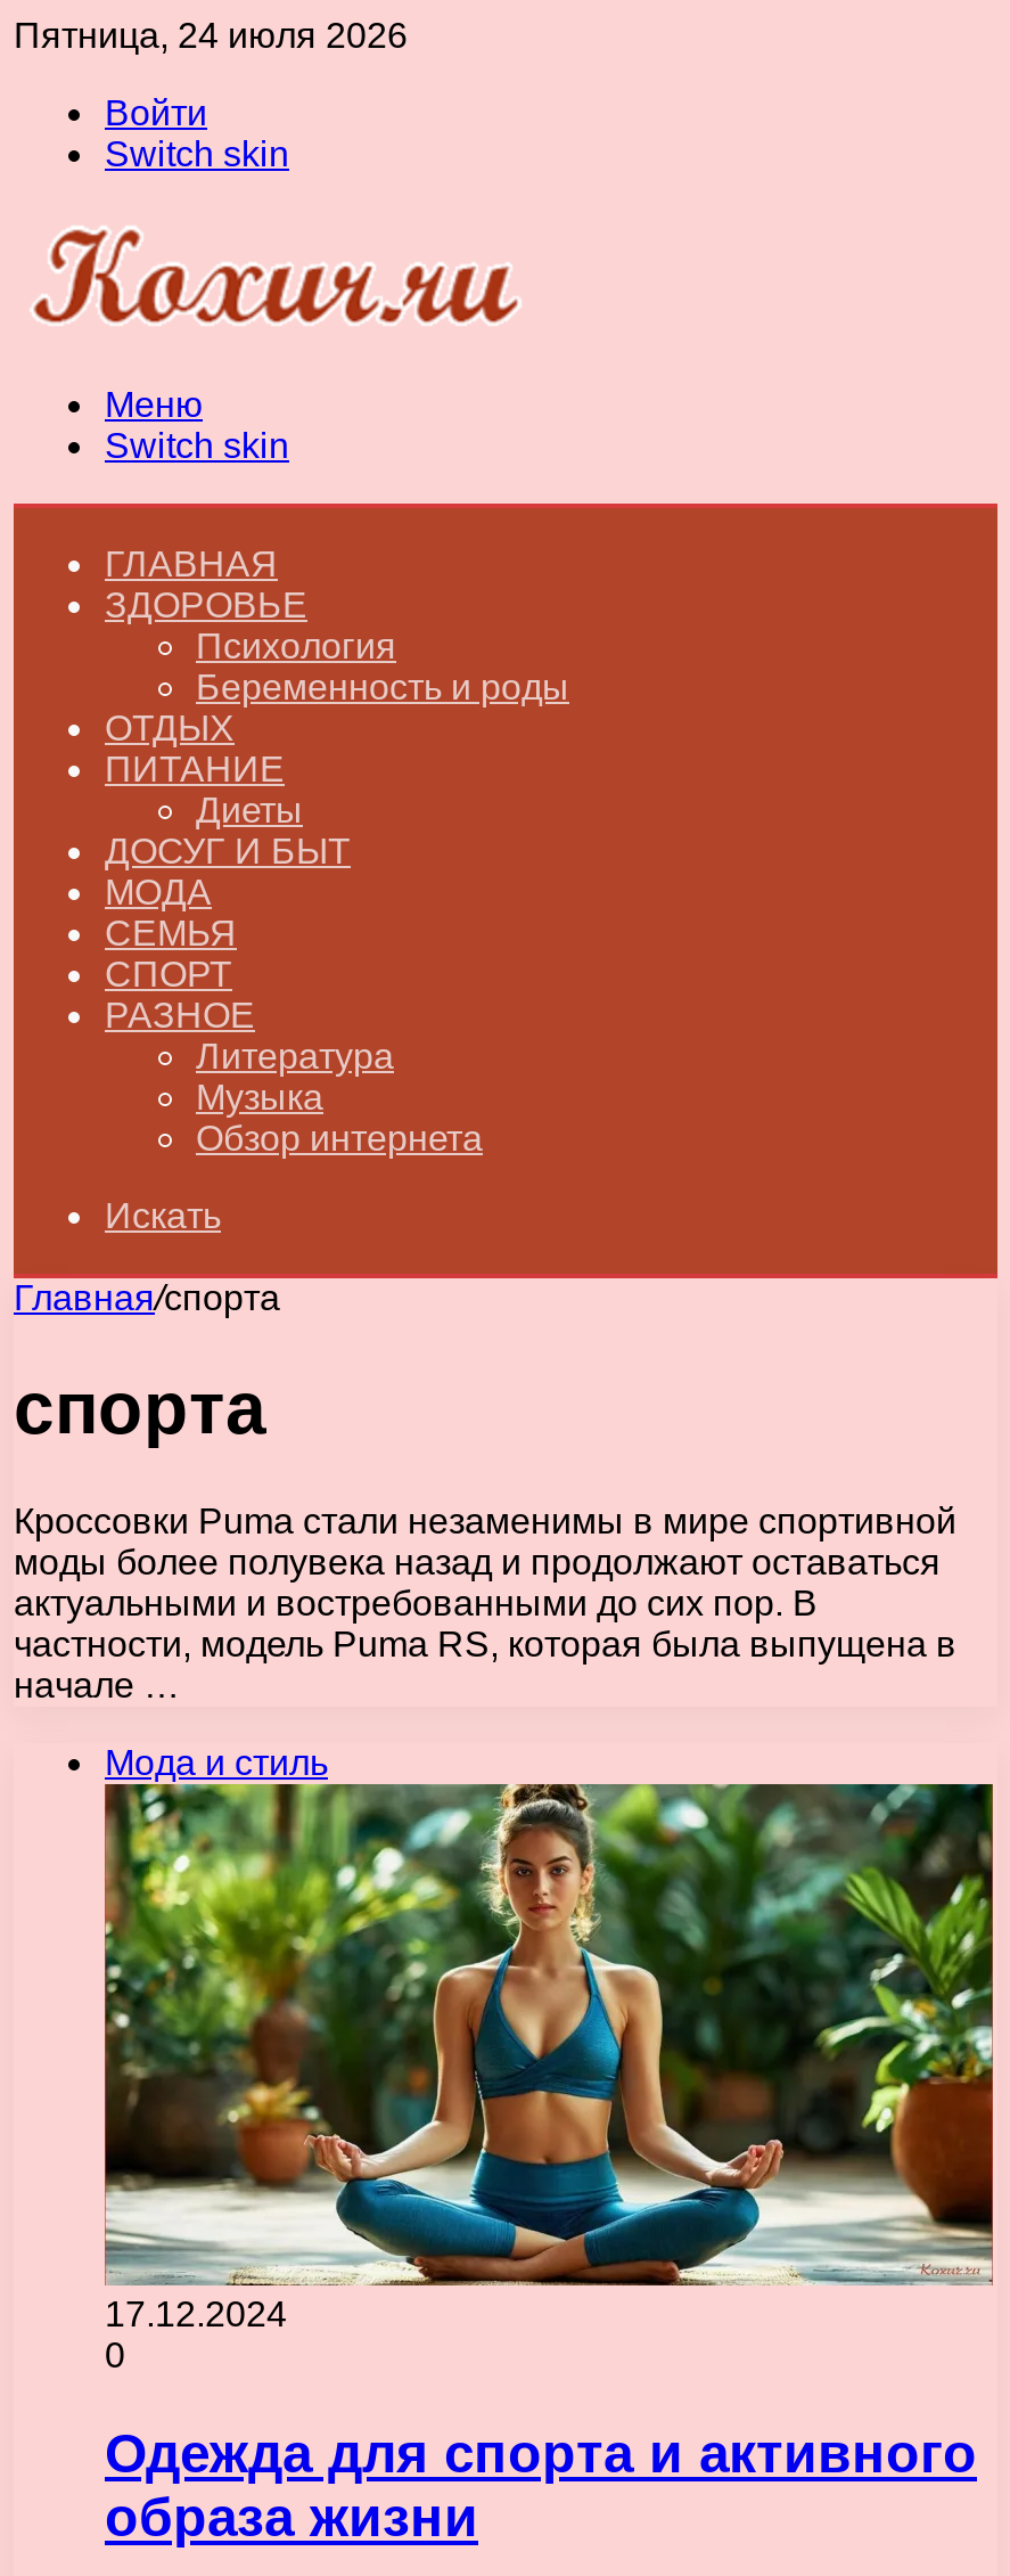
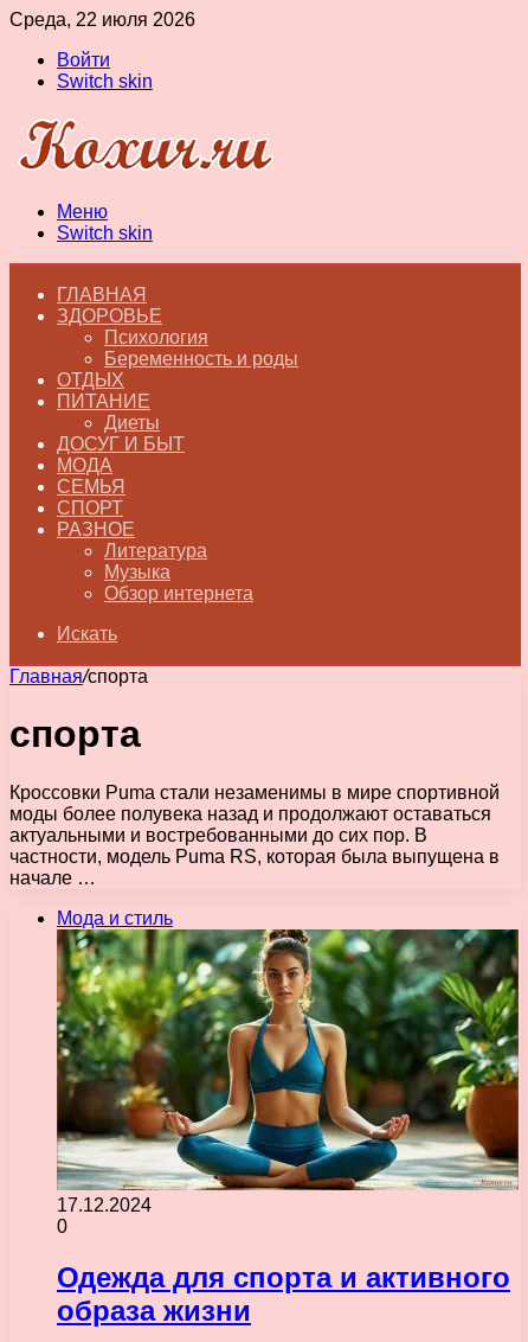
- Пятница, 24 июля 2026
+ Среда, 22 июля 2026
